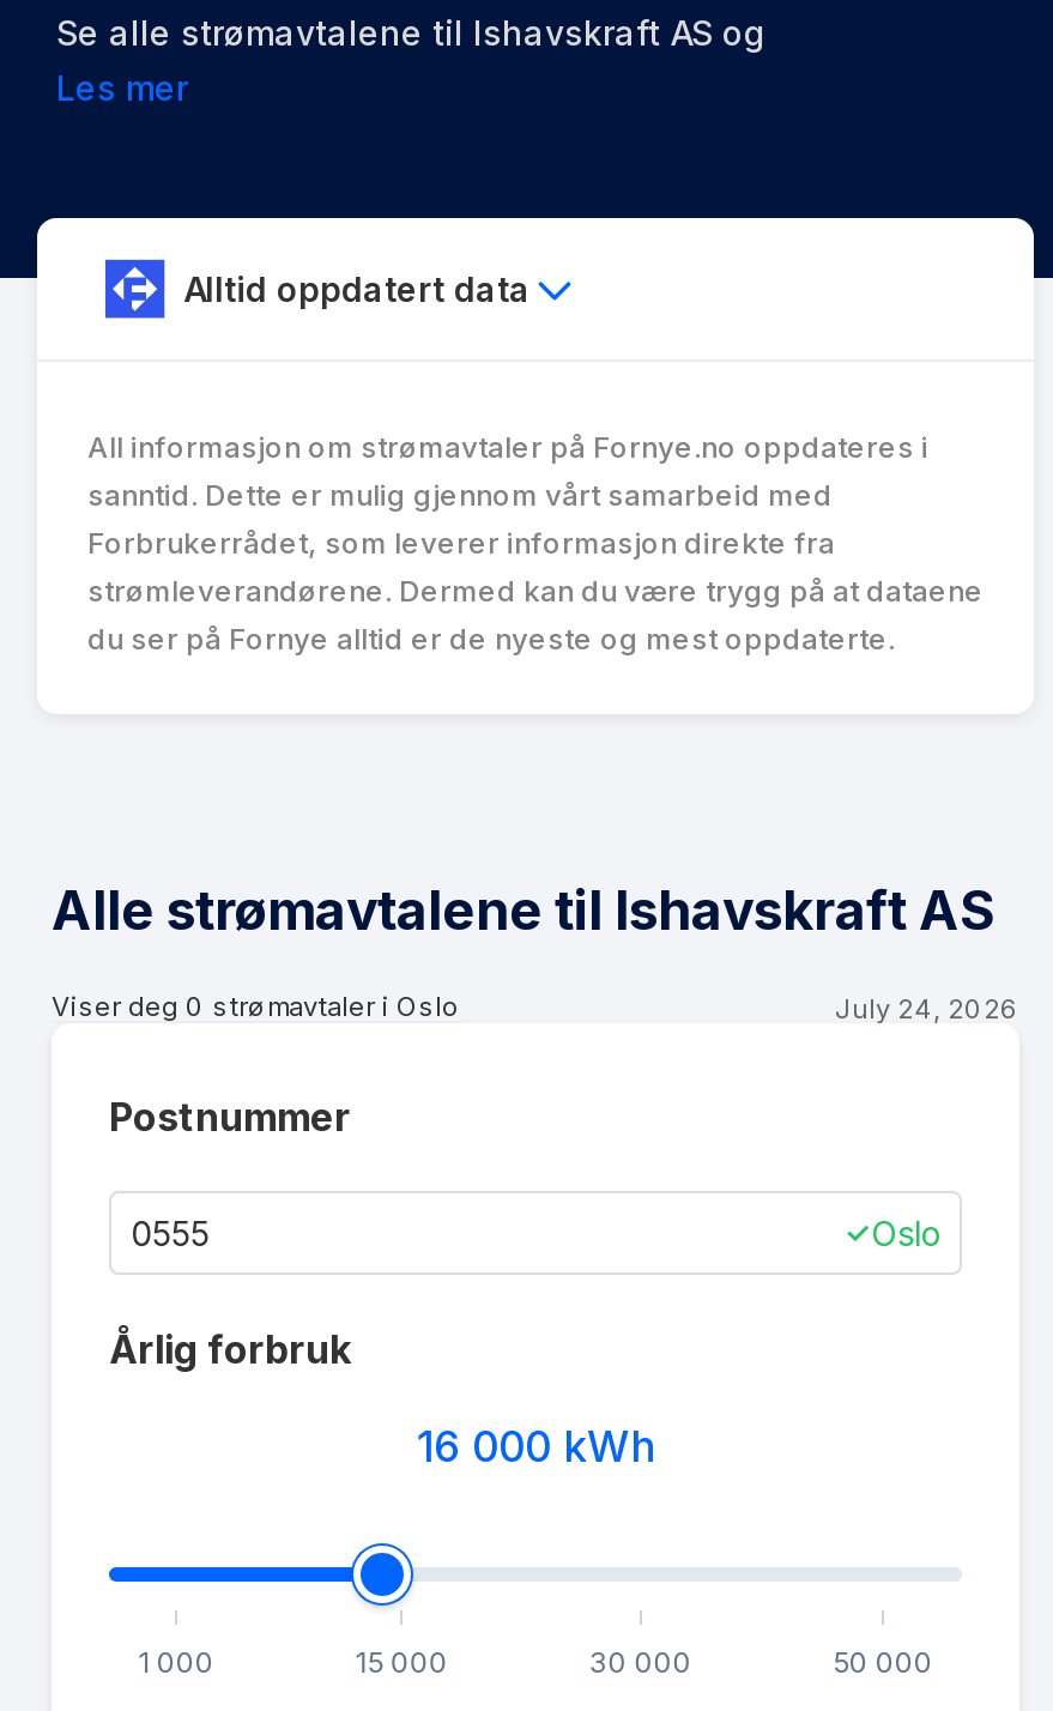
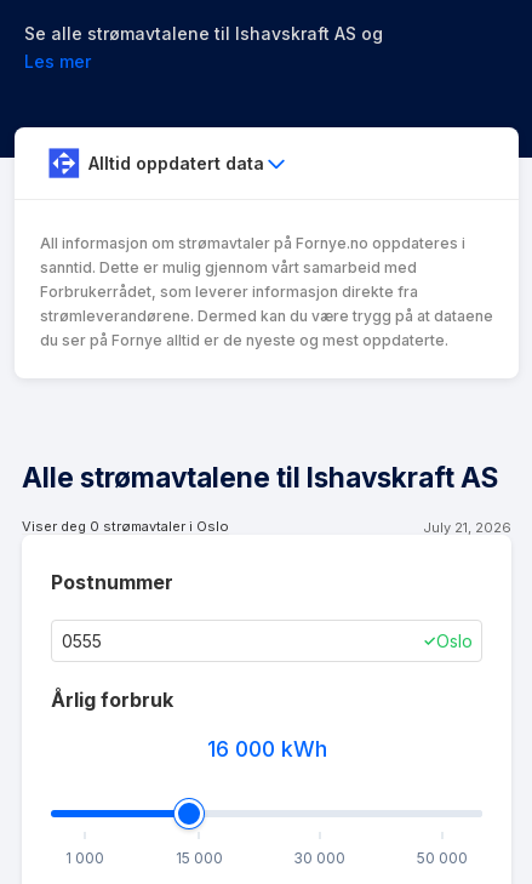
- July 24, 2026
+ July 21, 2026
